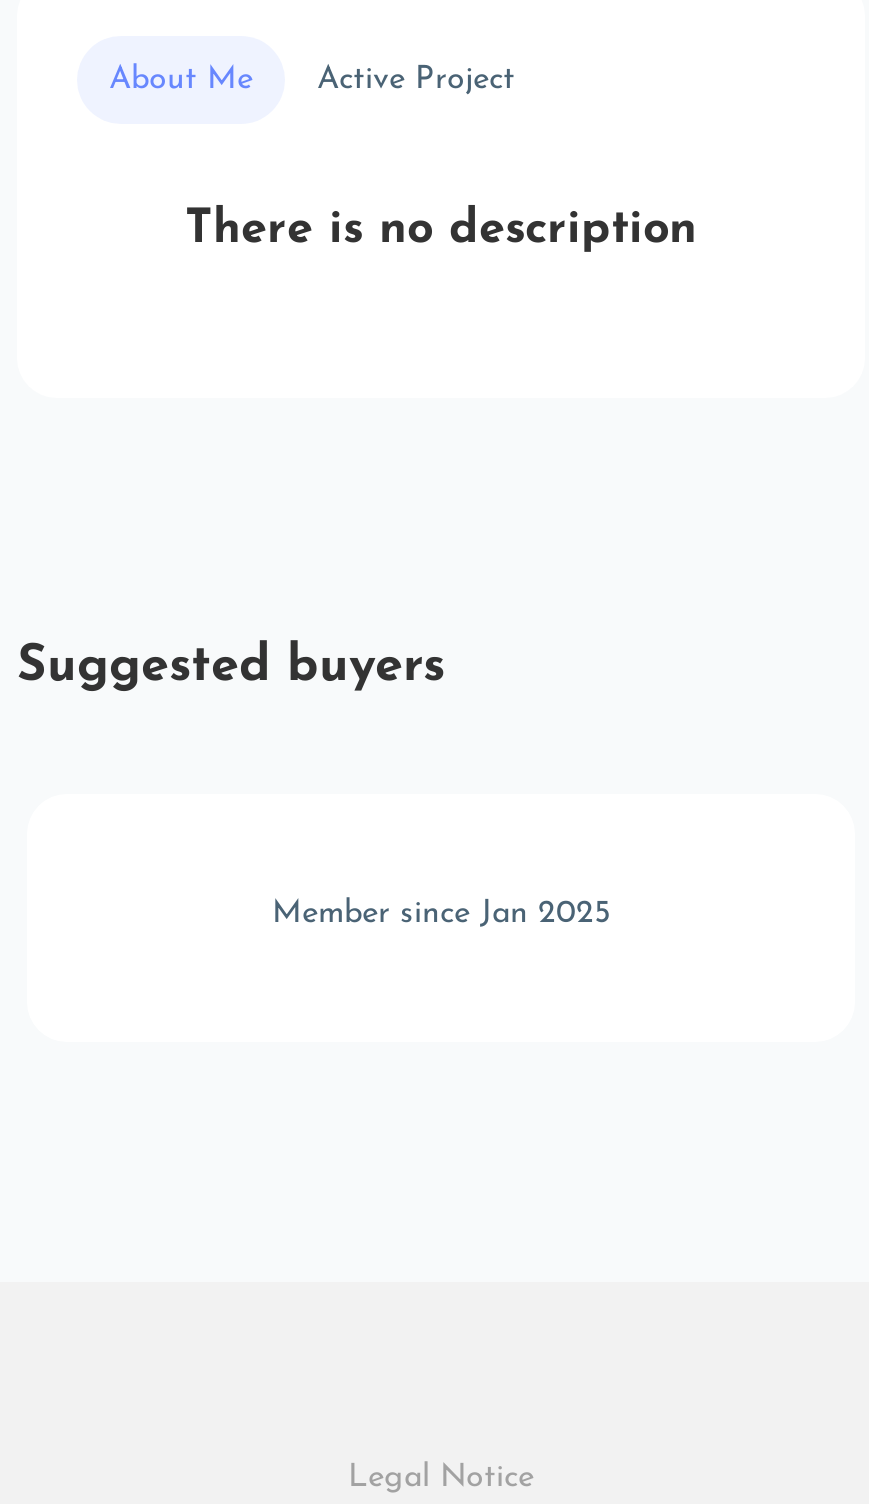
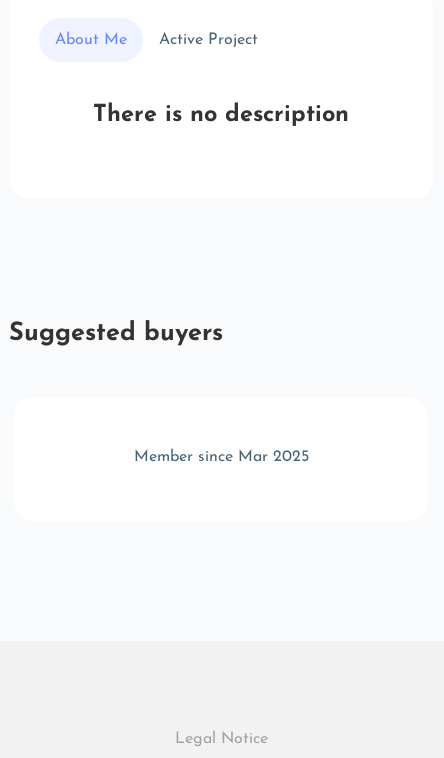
- Member since Jan 2025
+ Member since Mar 2025
